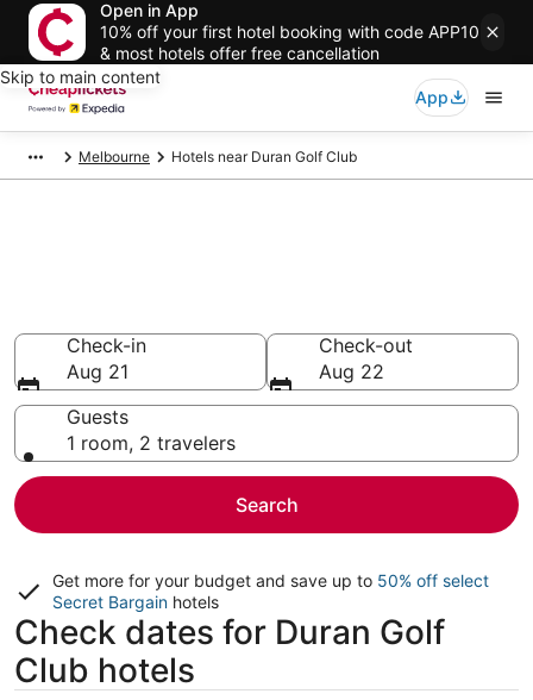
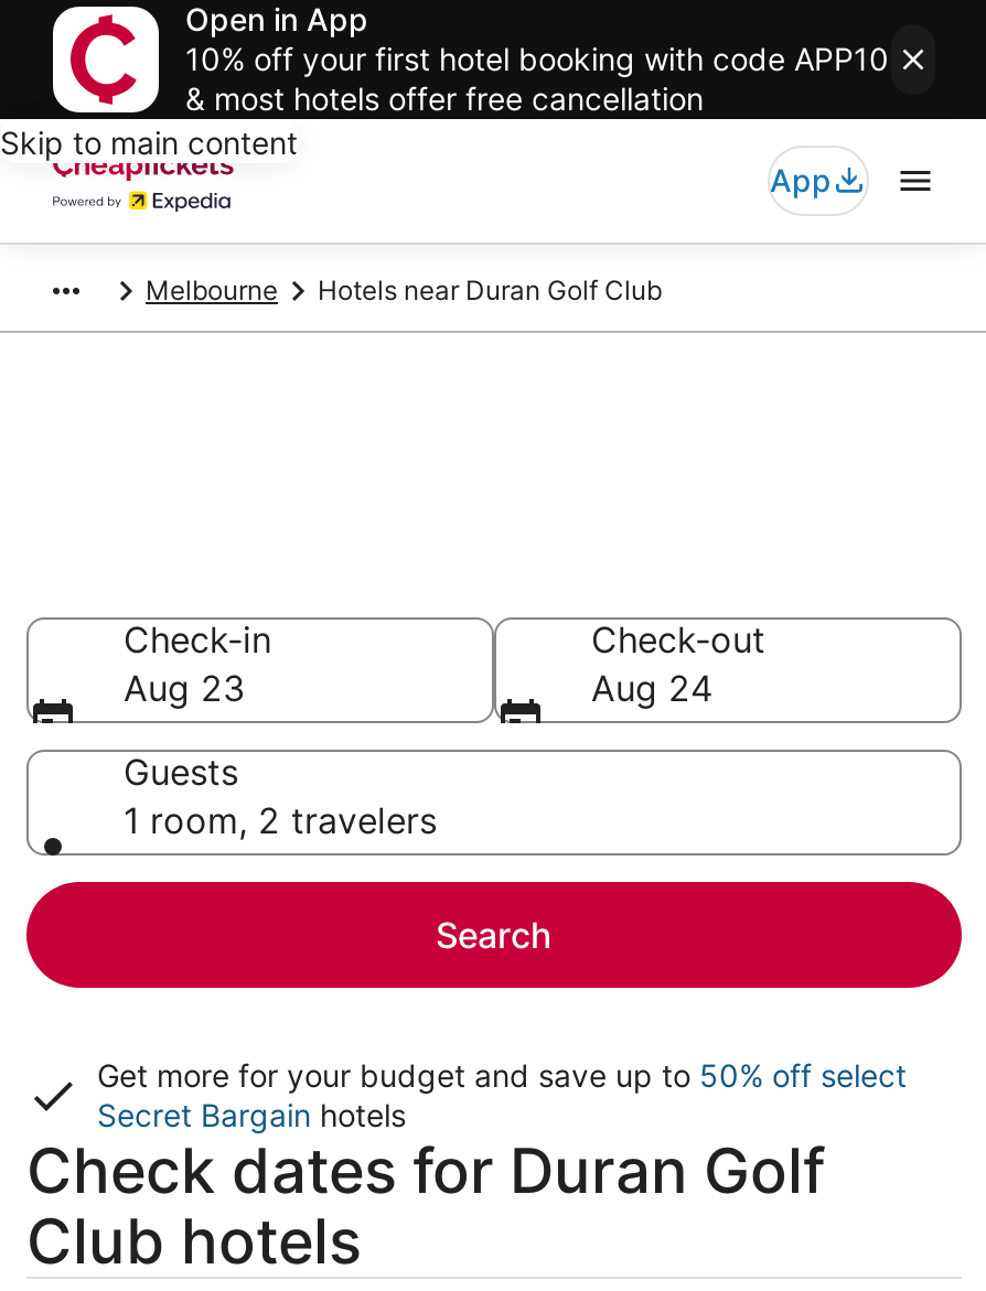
- Aug 21
+ Aug 23

- Aug 22
+ Aug 24
